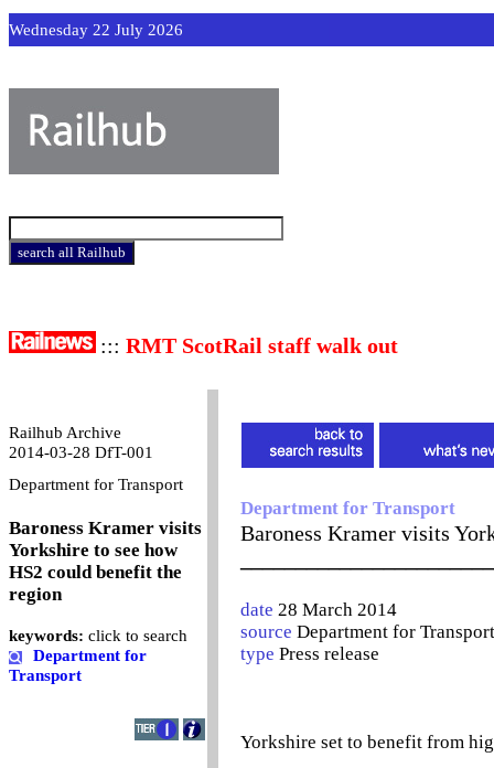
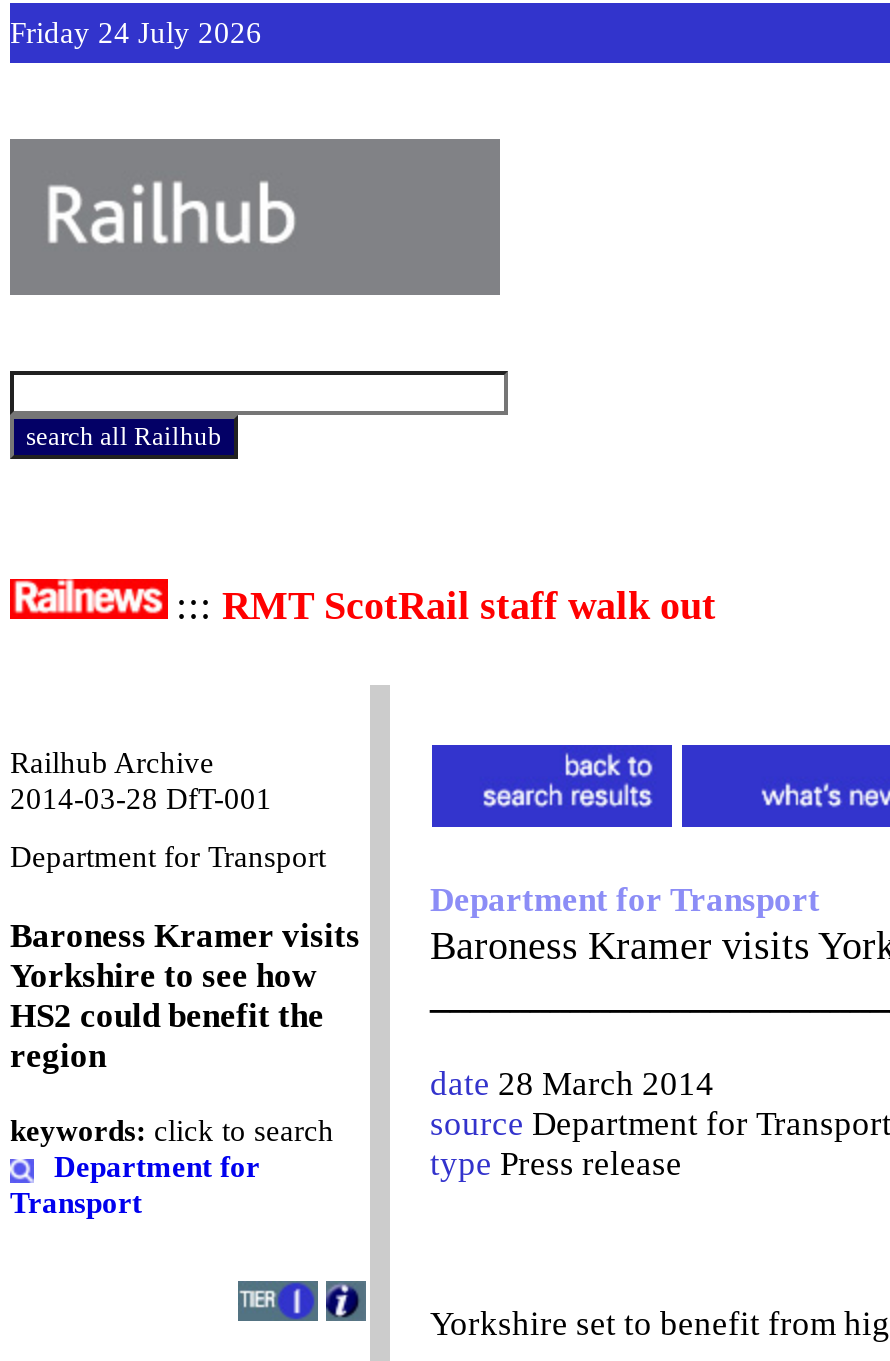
- Wednesday 22 July 2026
+ Friday 24 July 2026
